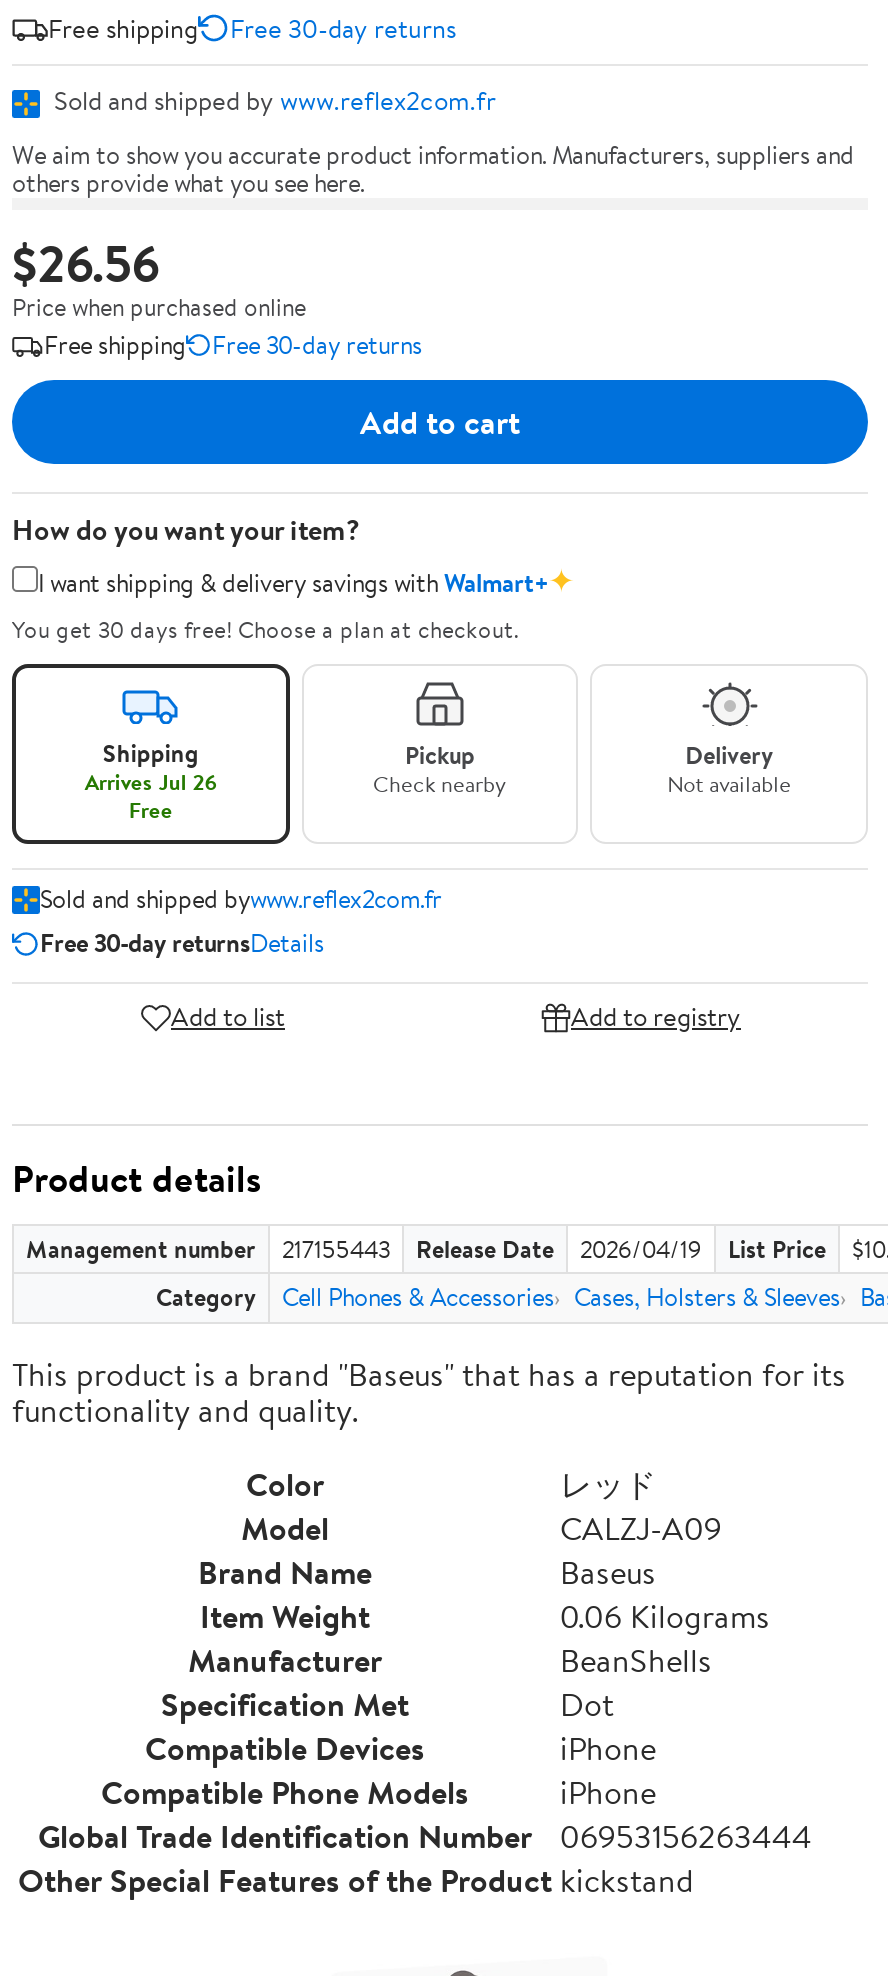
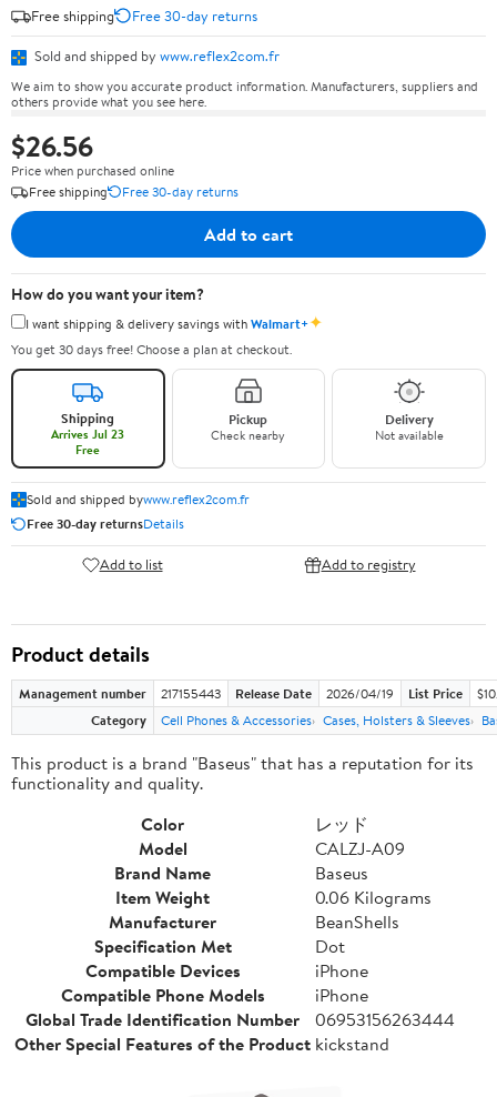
- Arrives Jul 26
+ Arrives Jul 23
